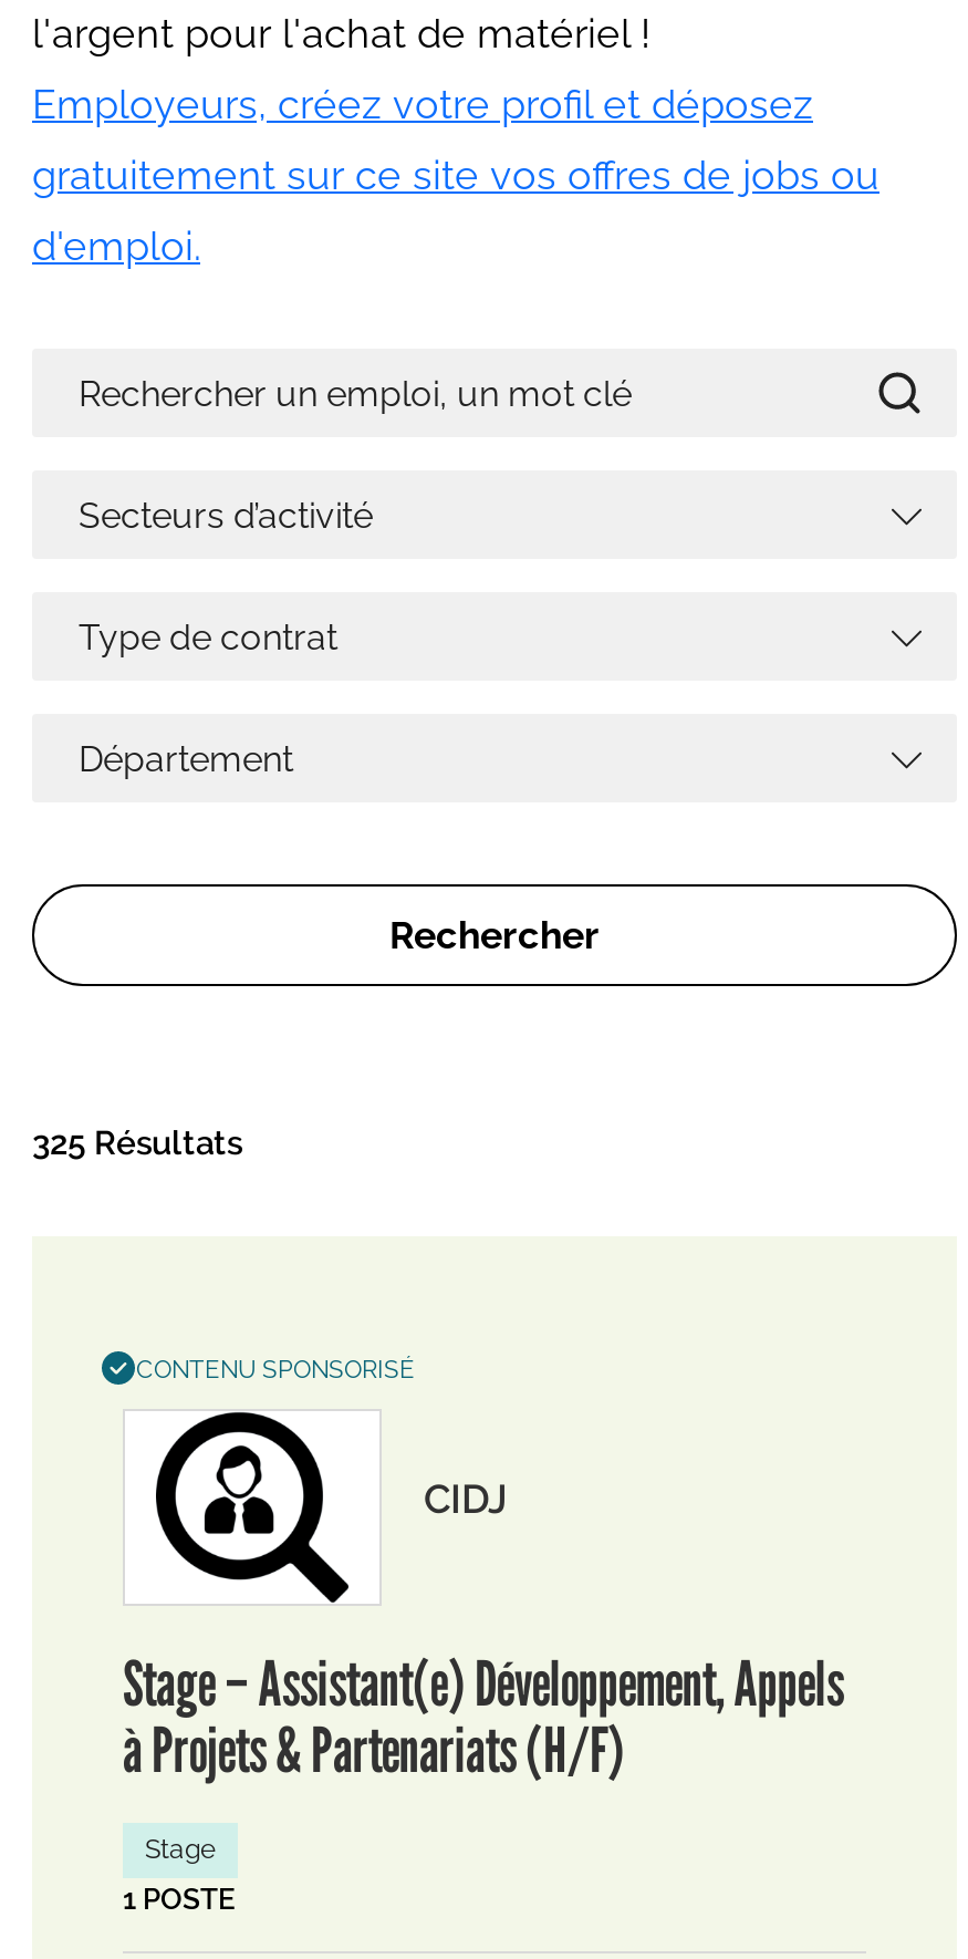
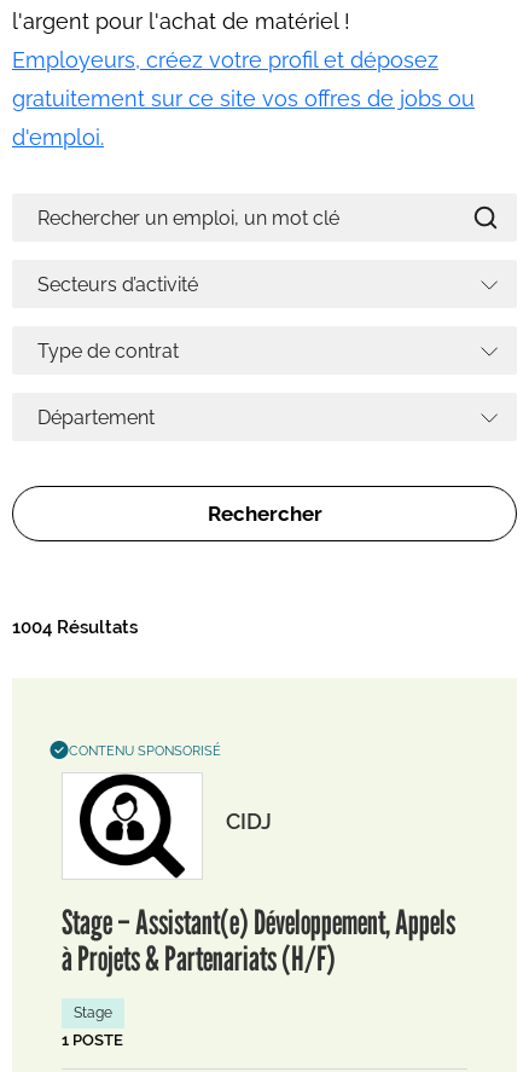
- 325 Résultats
+ 1004 Résultats
